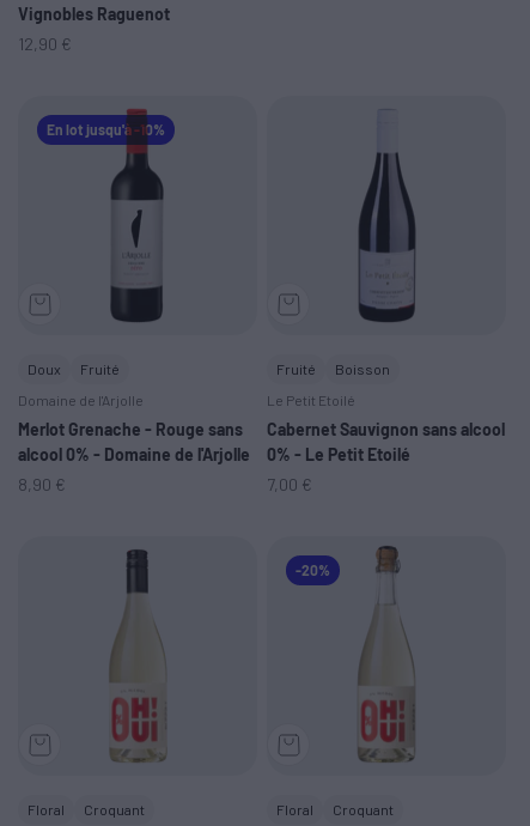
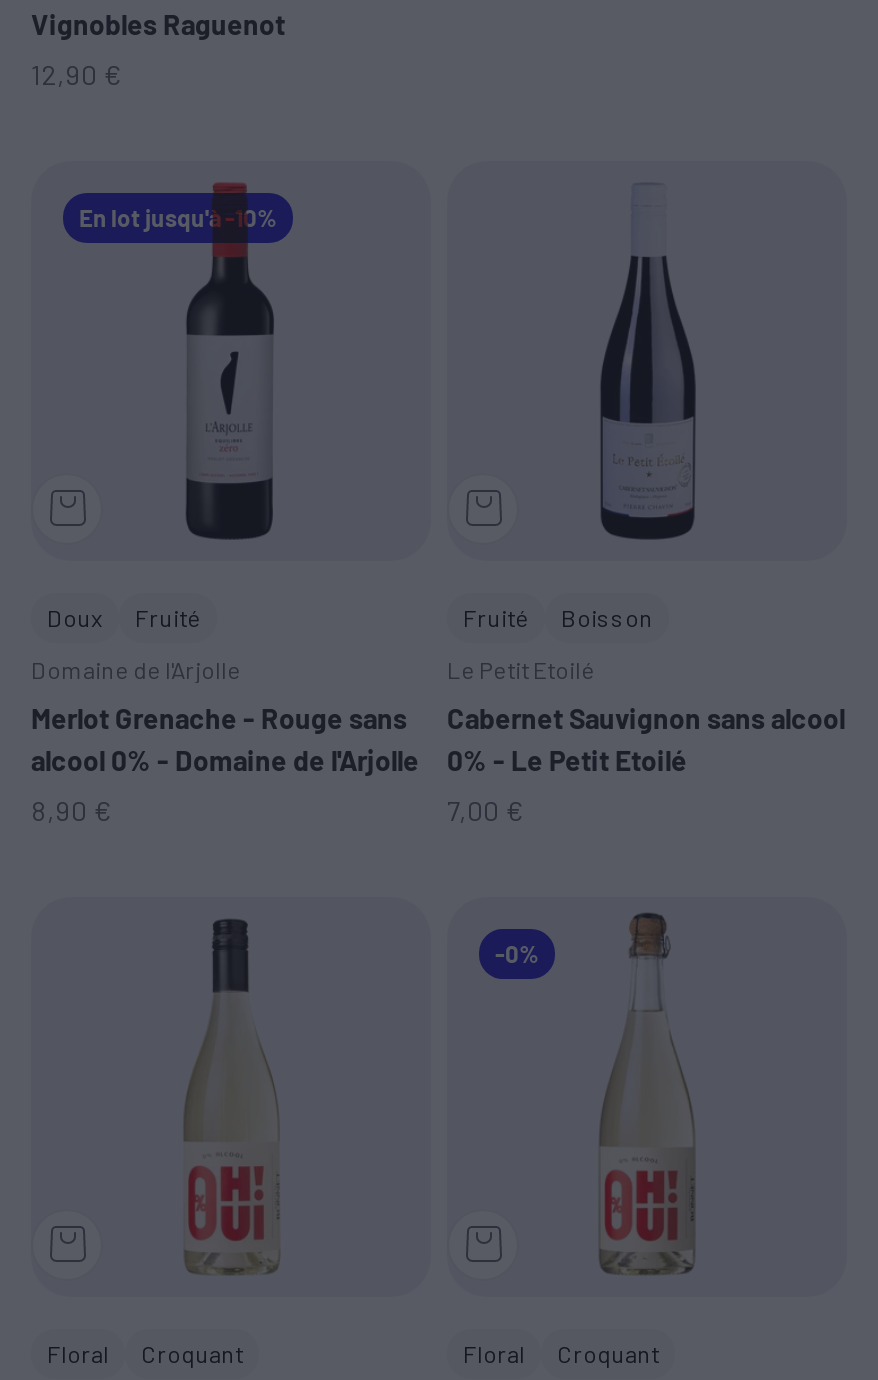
- -20%
+ -0%
